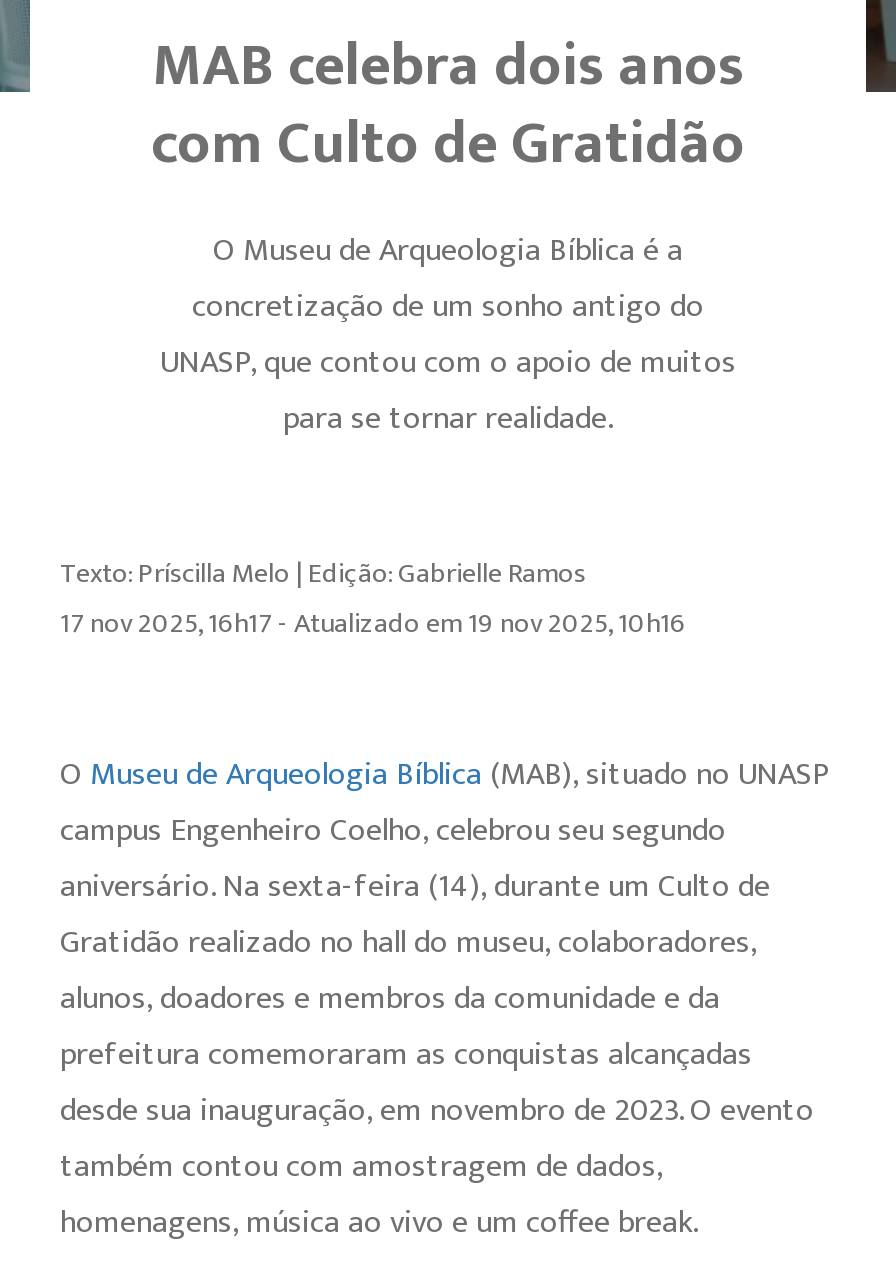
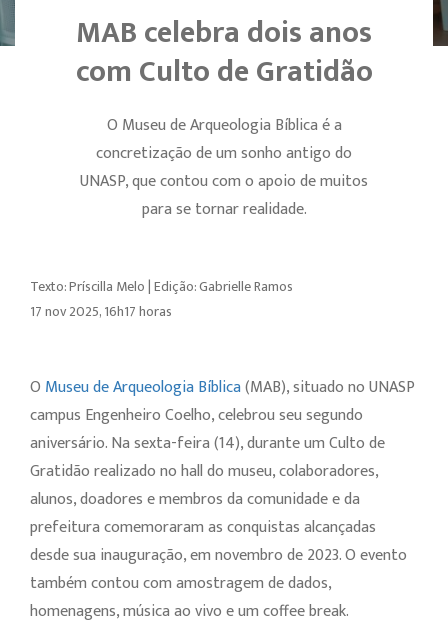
- 17 nov 2025, 16h17 - Atualizado em 19 nov 2025, 10h16
+ 17 nov 2025, 16h17 horas
